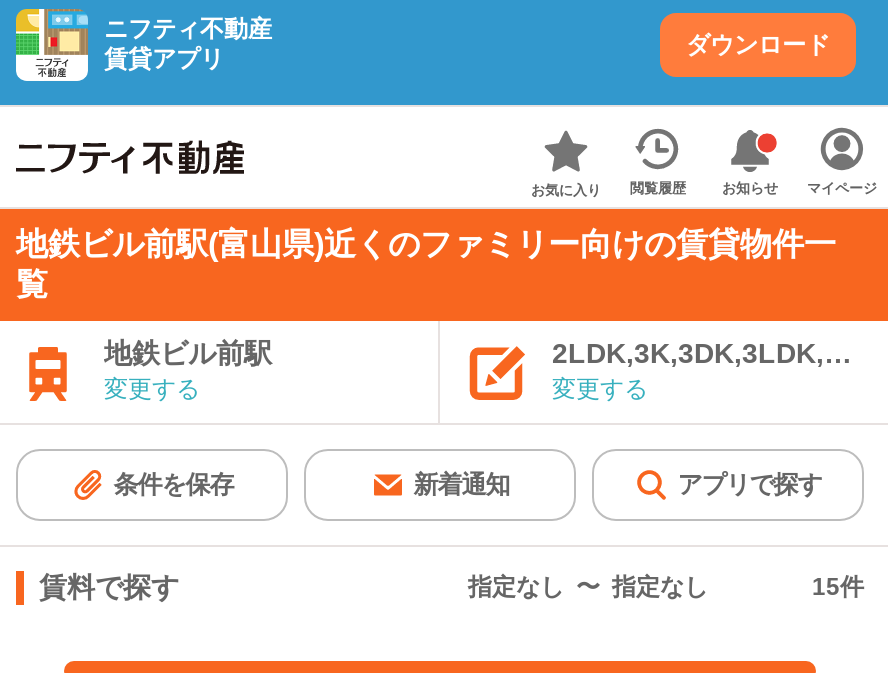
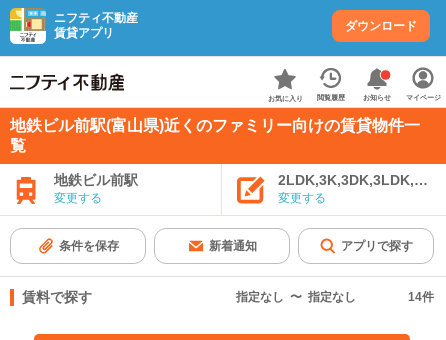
- 15件
+ 14件
